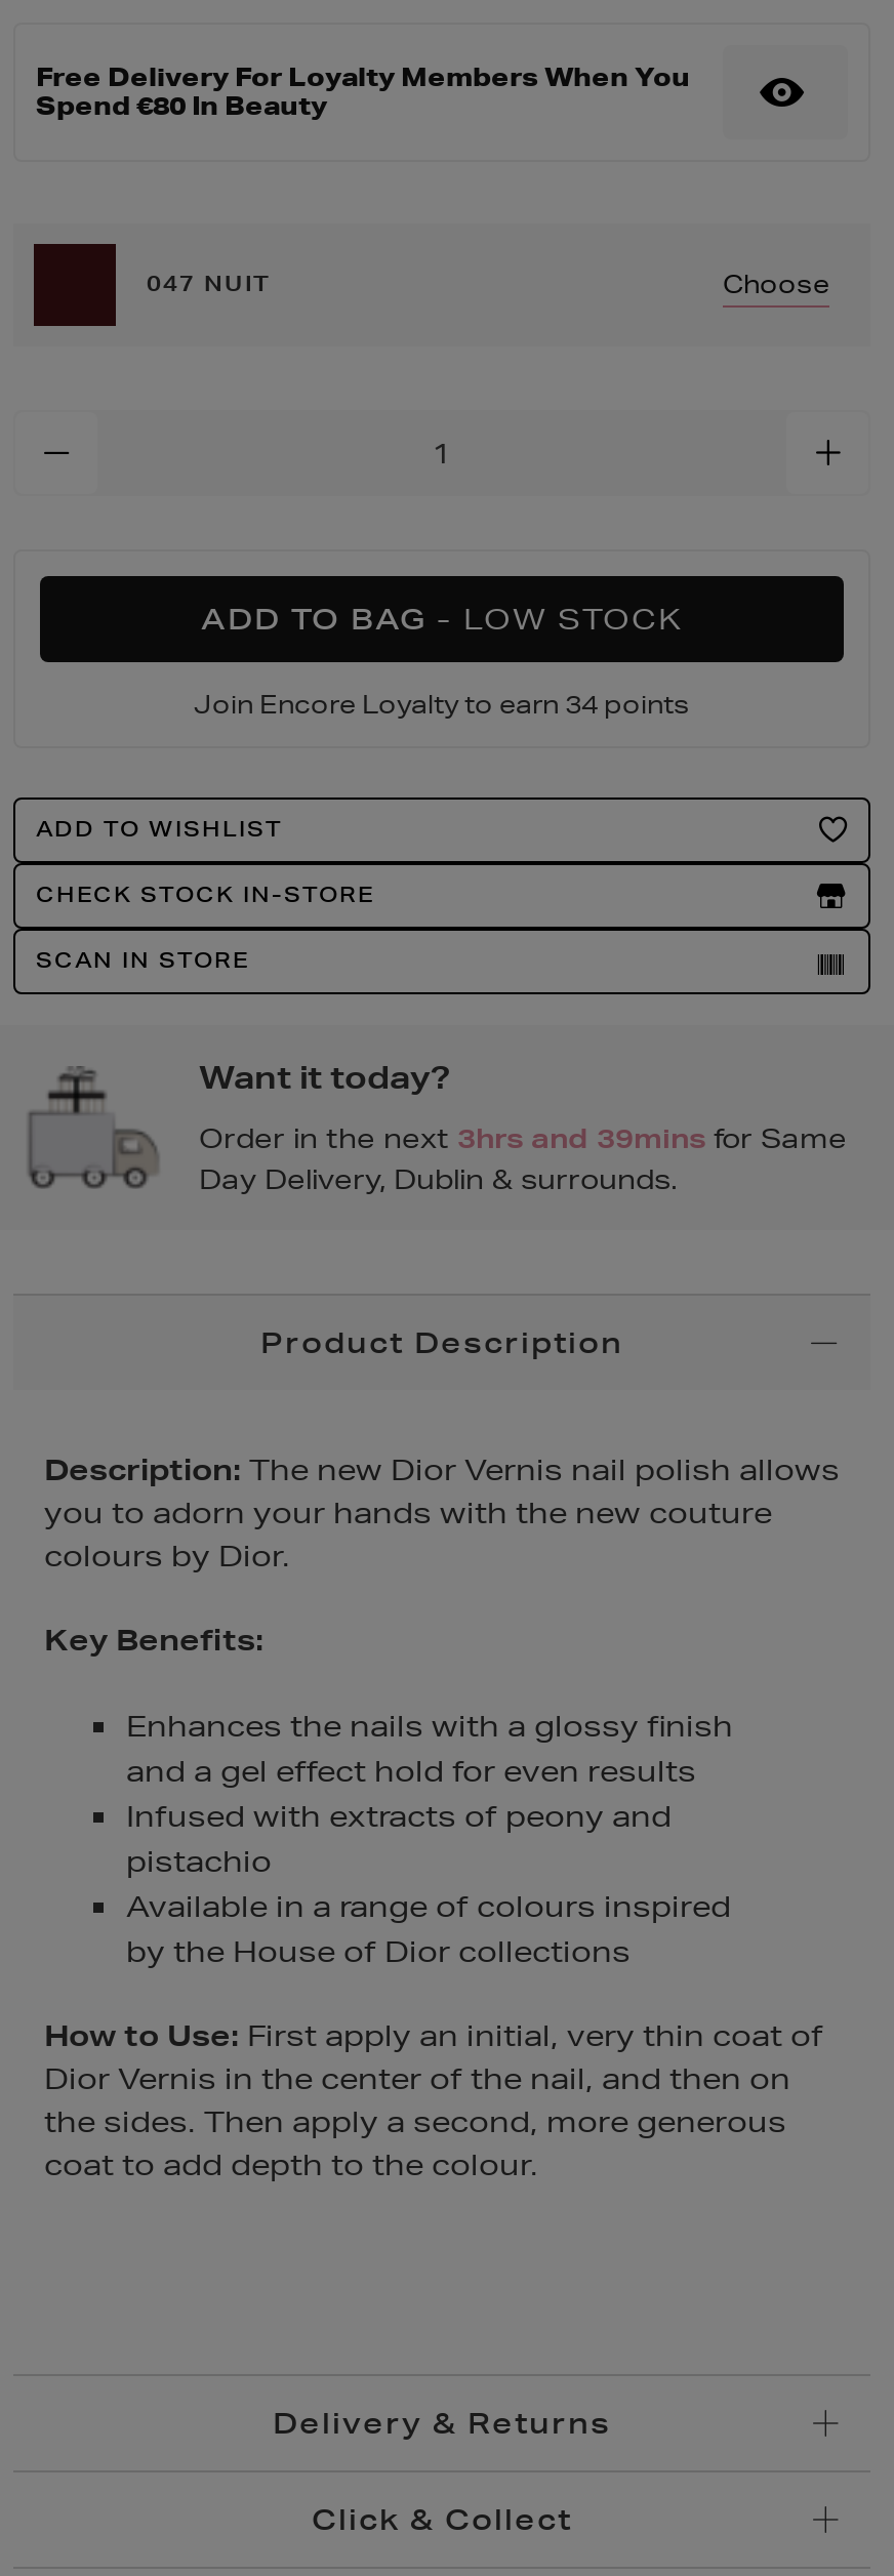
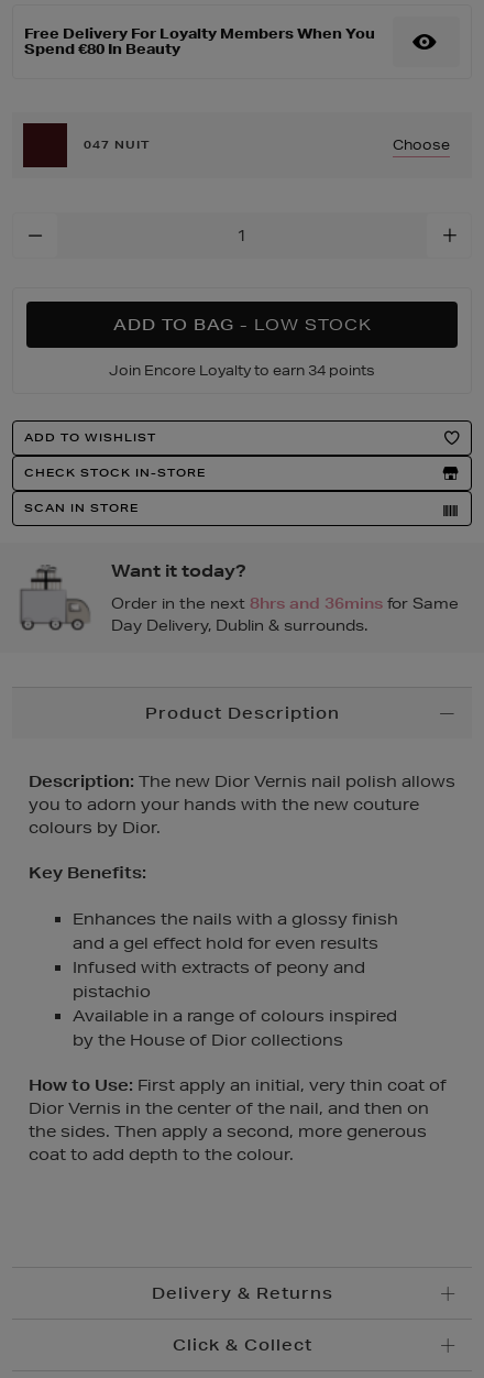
- Order in the next 3hrs and 39mins for Same
+ Order in the next 8hrs and 36mins for Same
